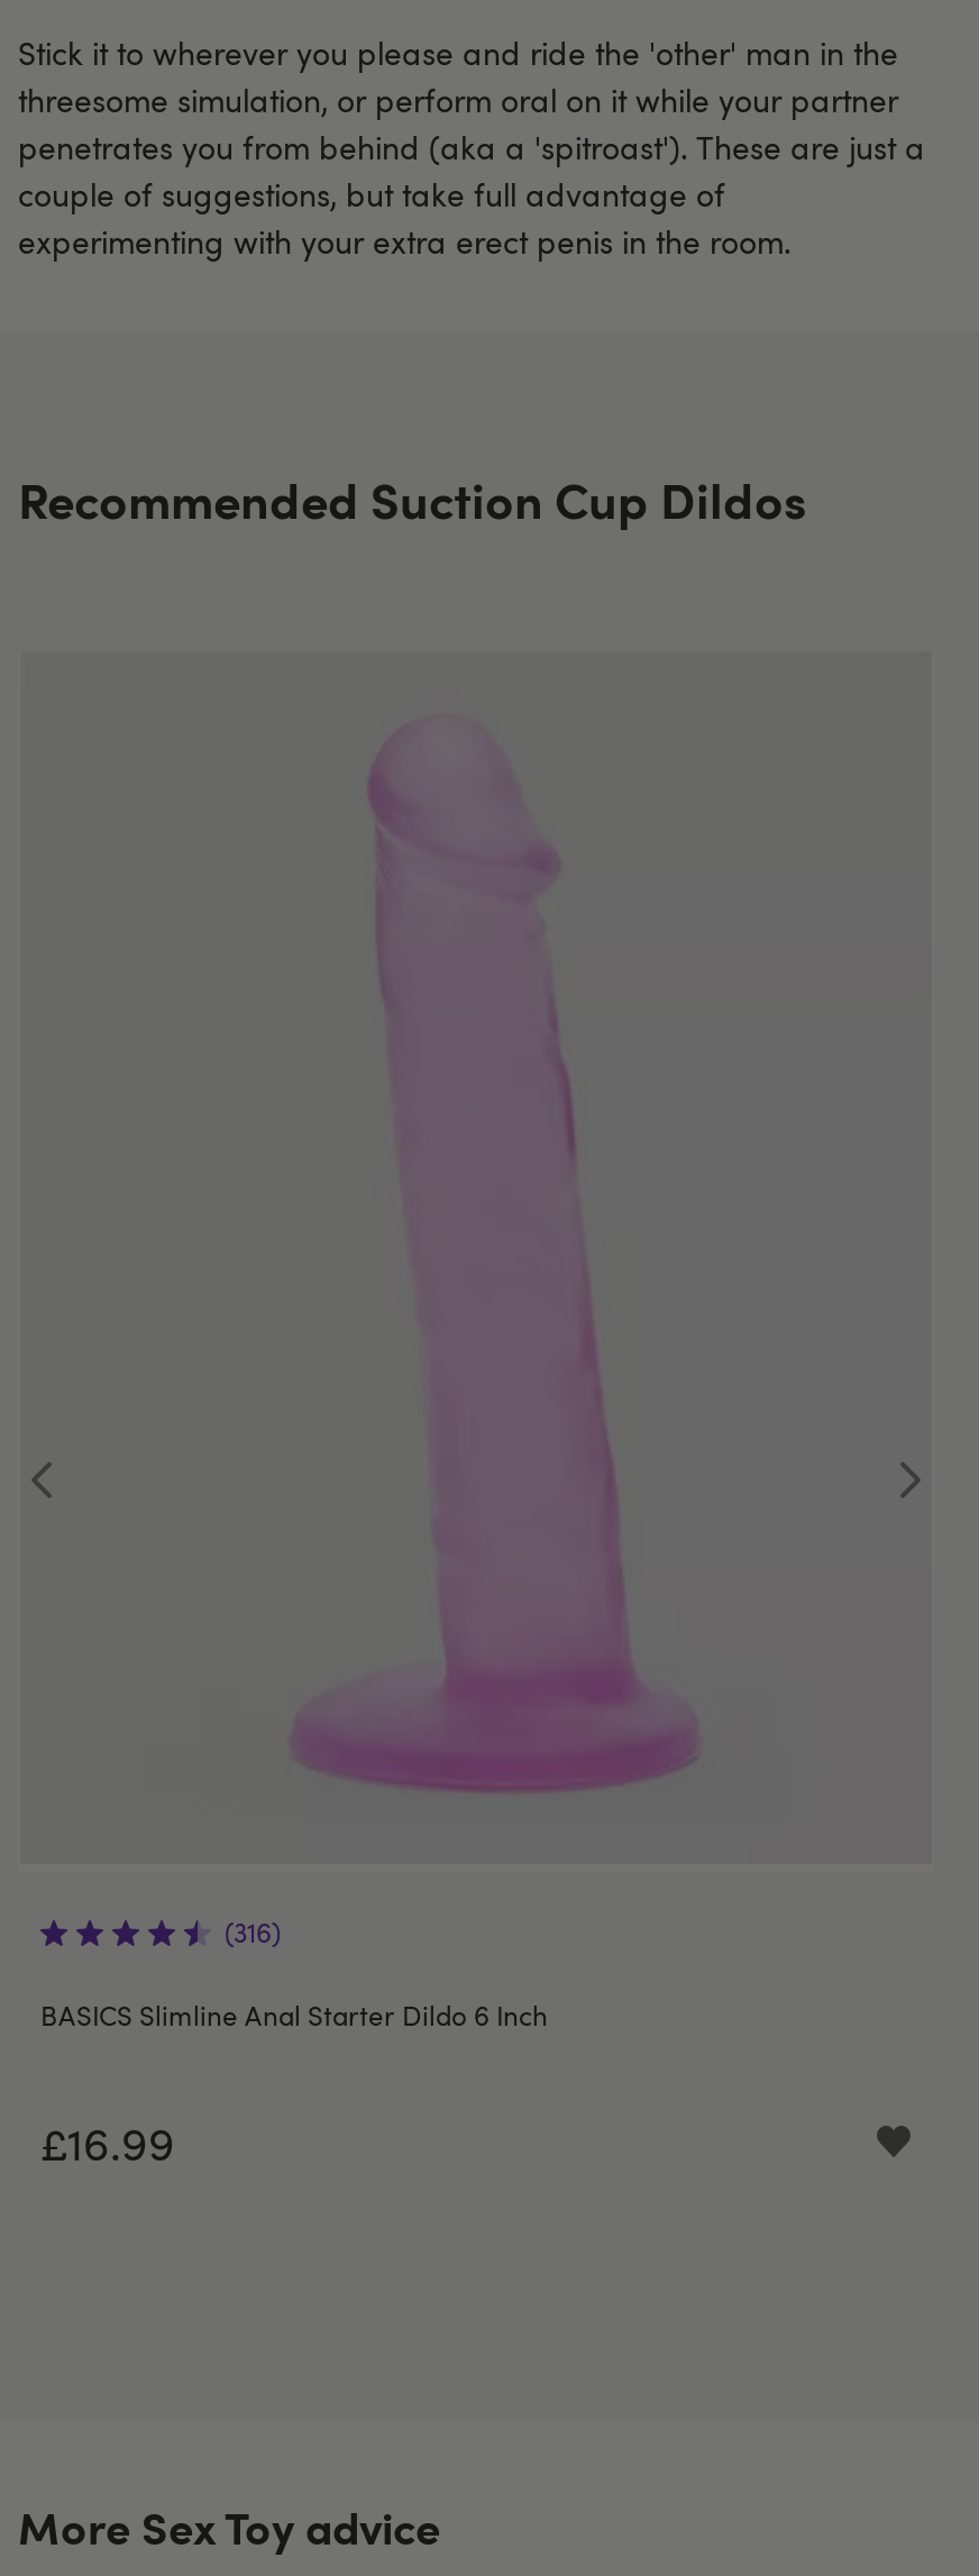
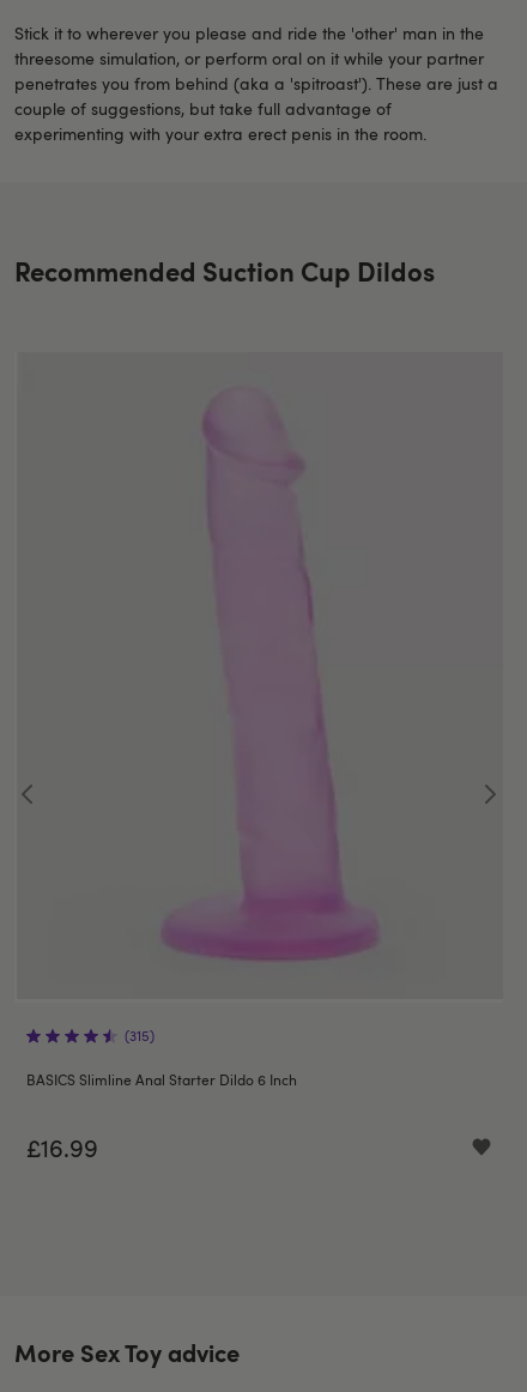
- (316)
+ (315)
